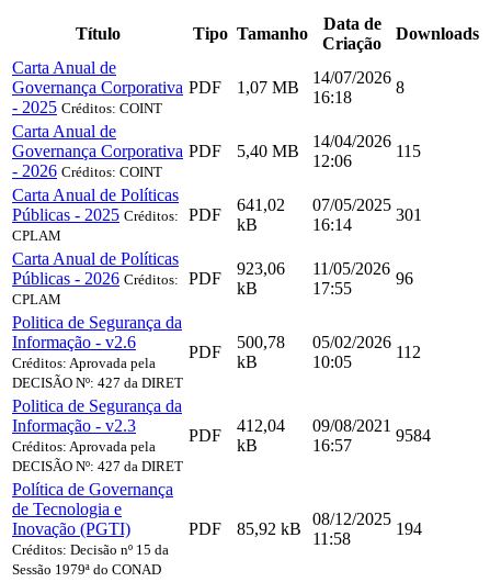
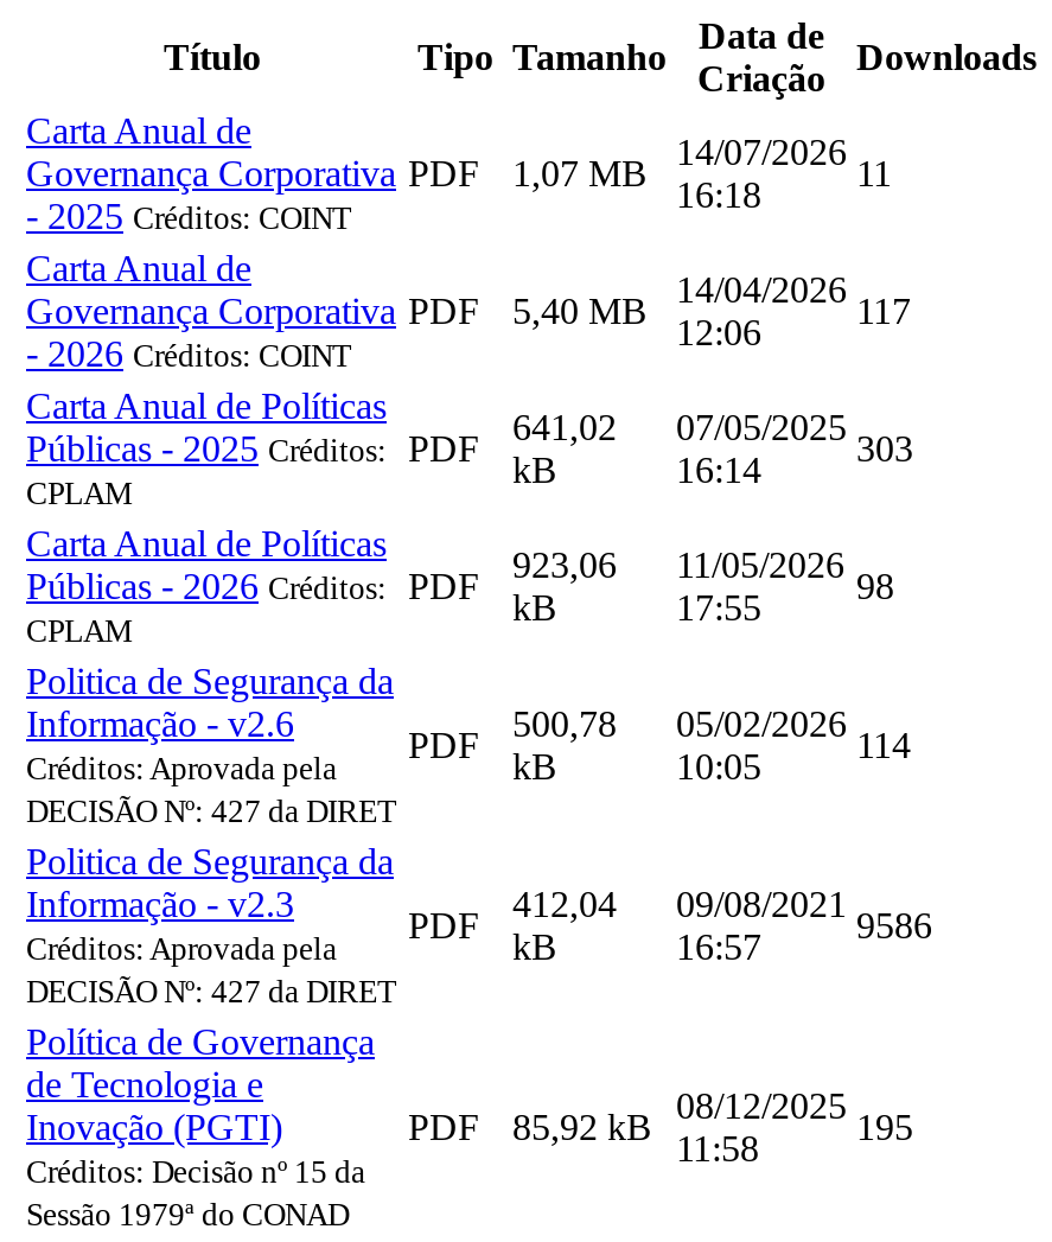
- 8
+ 11

- 115
+ 117

- 301
+ 303

- 96
+ 98

- 112
+ 114

- 9584
+ 9586

- 194
+ 195
